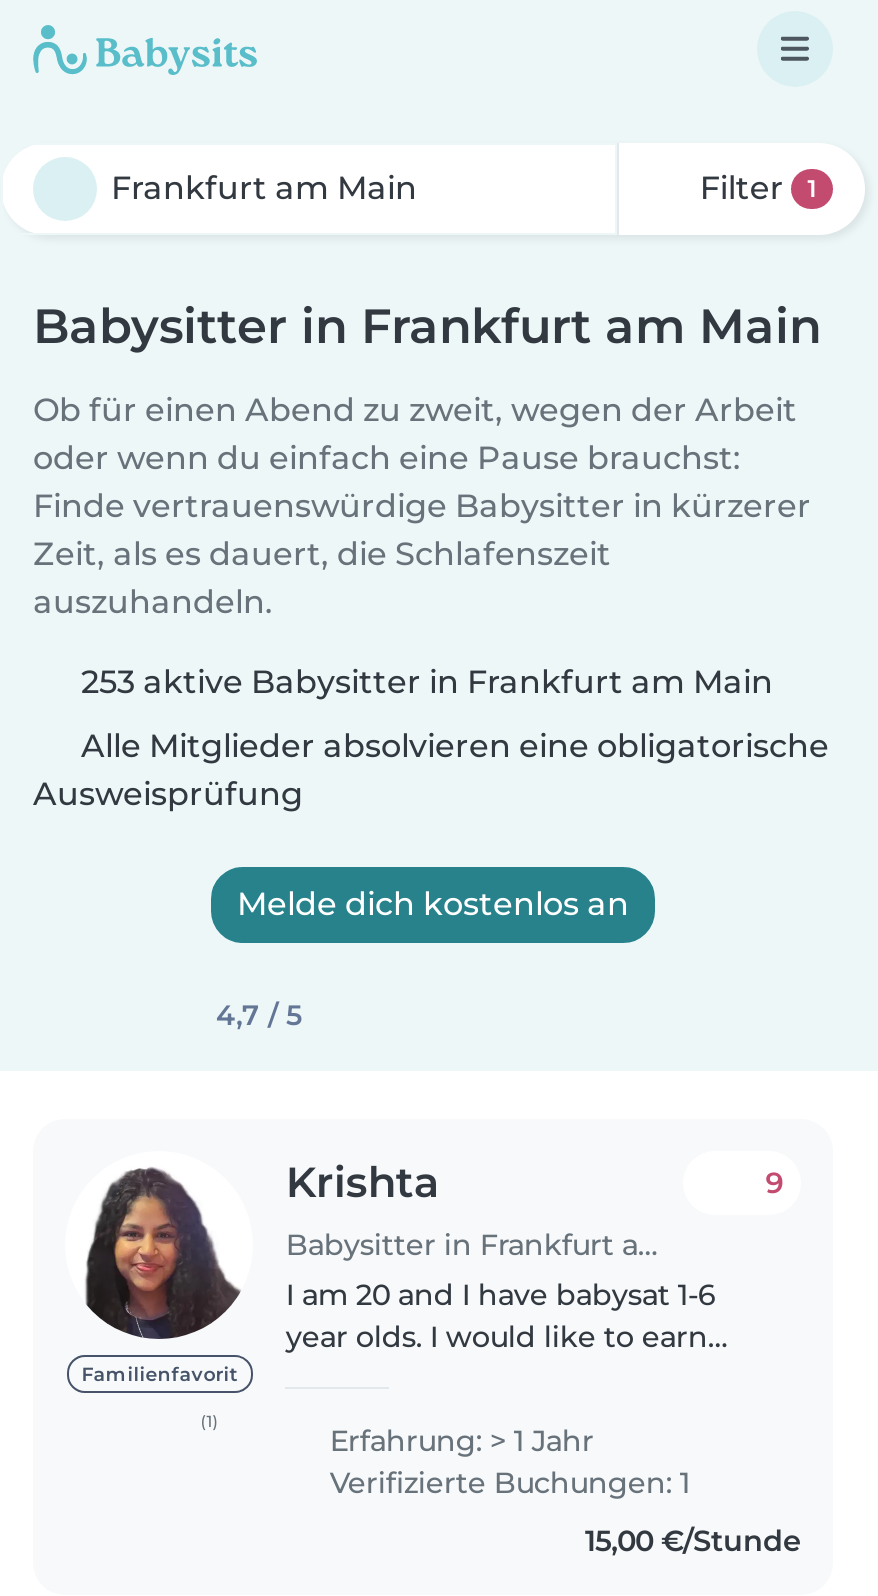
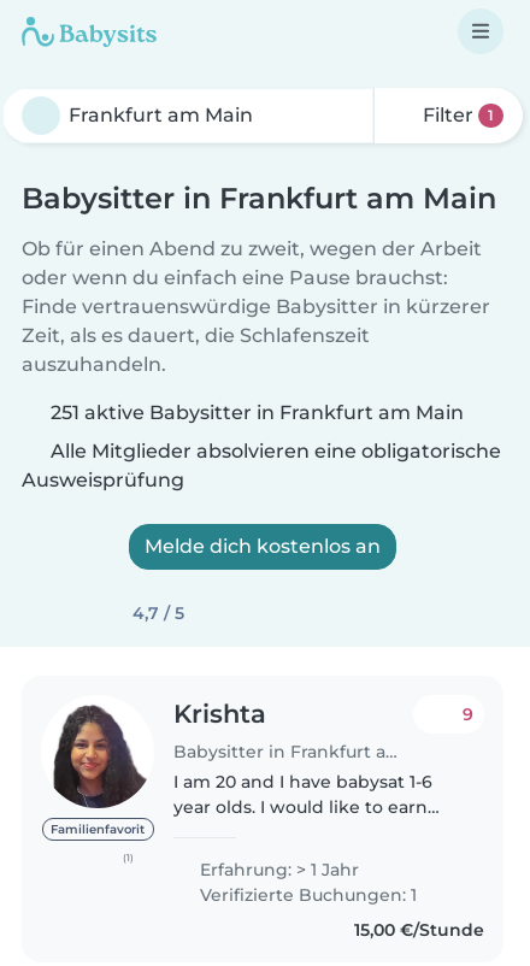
- 253 aktive Babysitter in Frankfurt am Main
+ 251 aktive Babysitter in Frankfurt am Main
